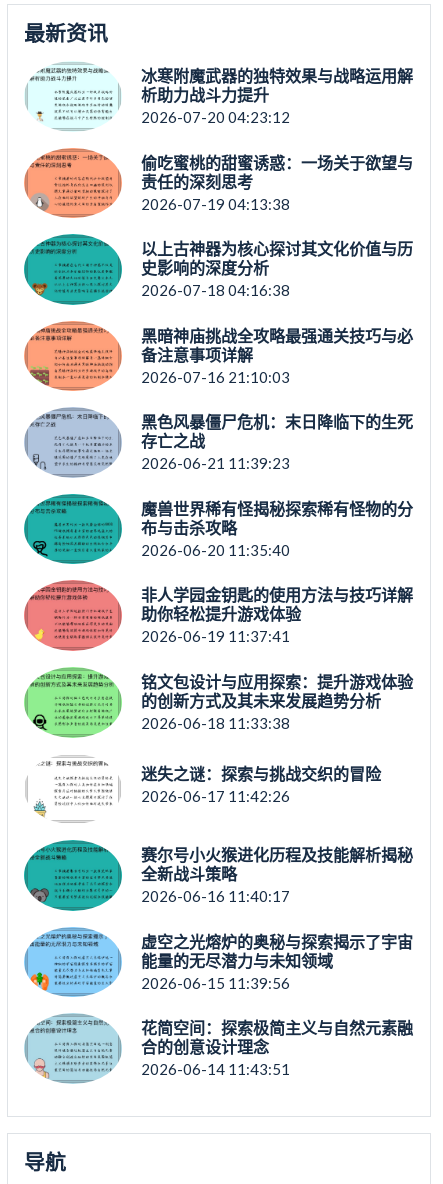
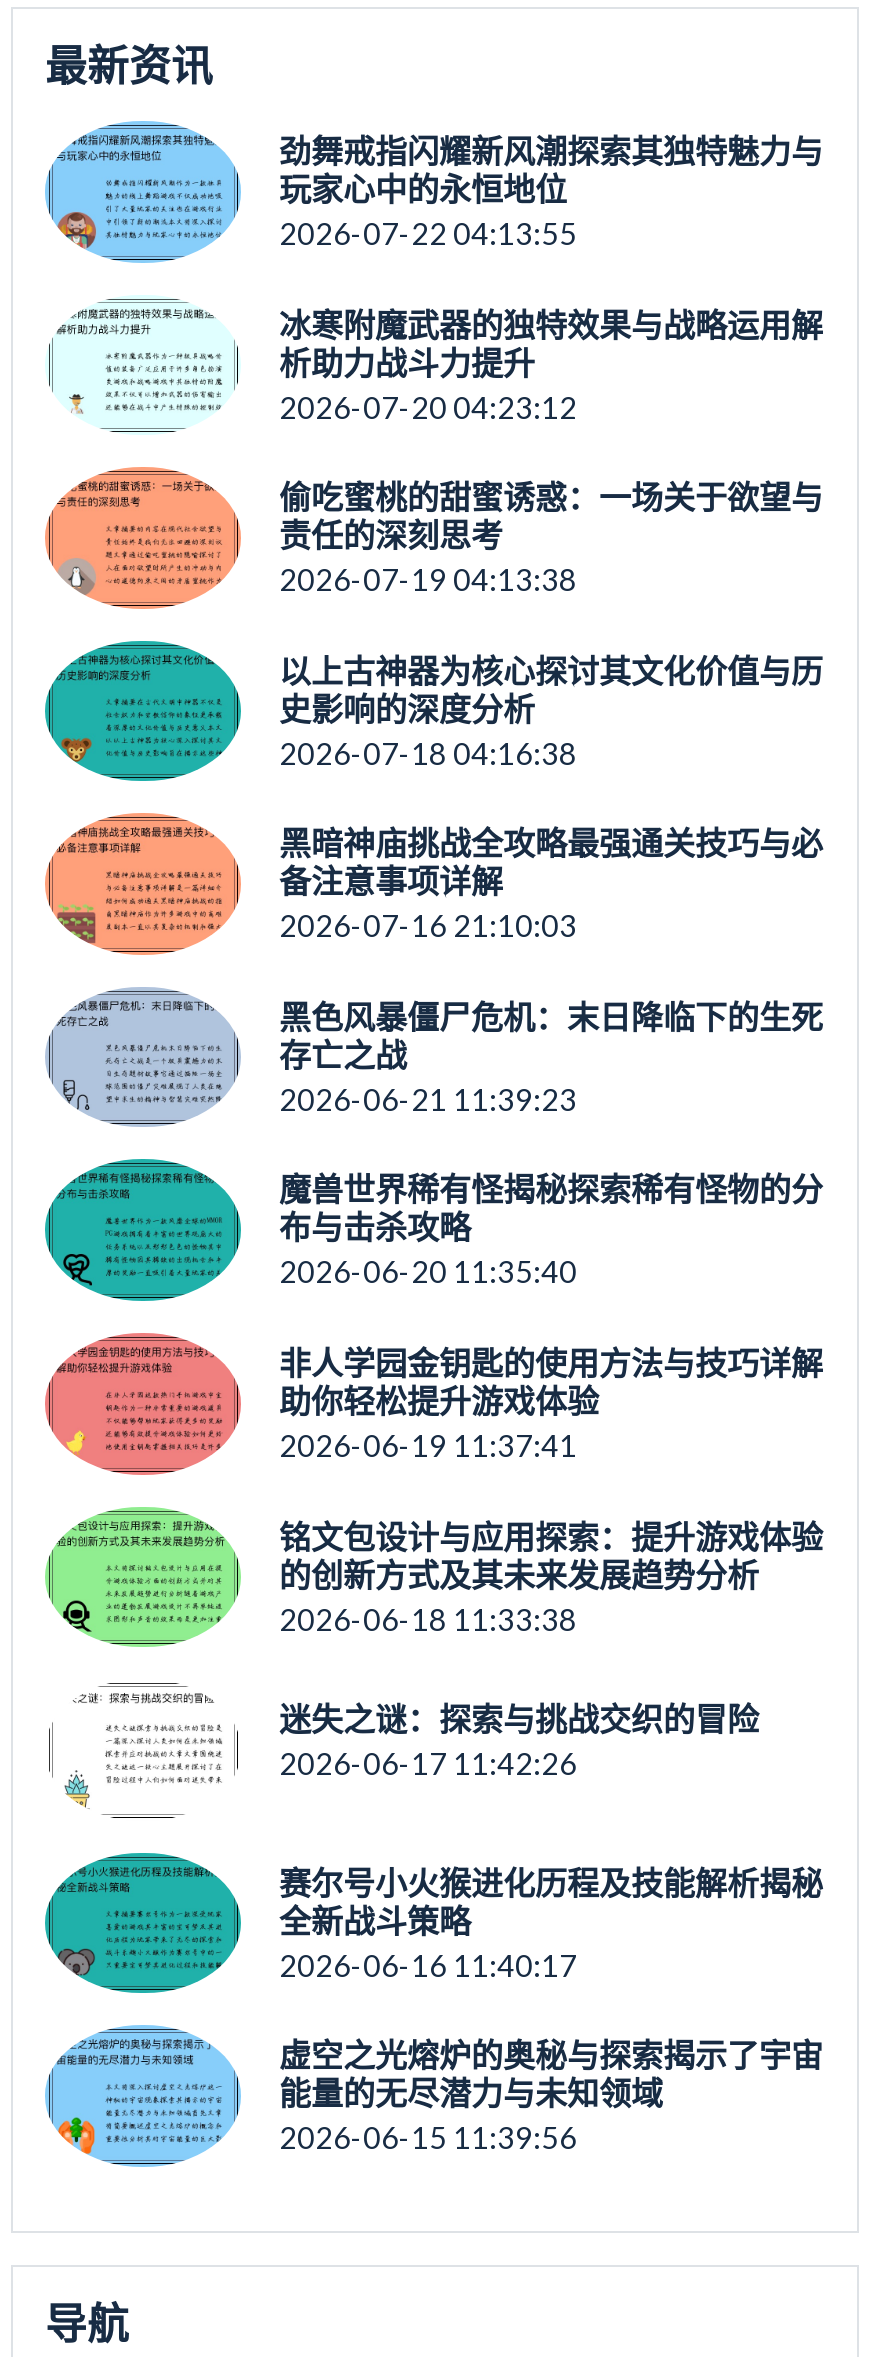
+ 劲舞戒指闪耀新风潮探索其独特魅力与
+ 玩家心中的永恒地位
+ 2026-07-22 04:13:55

moved down: [image] | 冰寒附魔武器的独特效果与战略运用解 | 析助力战斗力提升 | ... | 能量的无尽潜力与未知领域 | 2026-06-15 11:39:56

moved up: [image]

- 花简空间：探索极简主义与自然元素融
- 合的创意设计理念
- 2026-06-14 11:43:51
